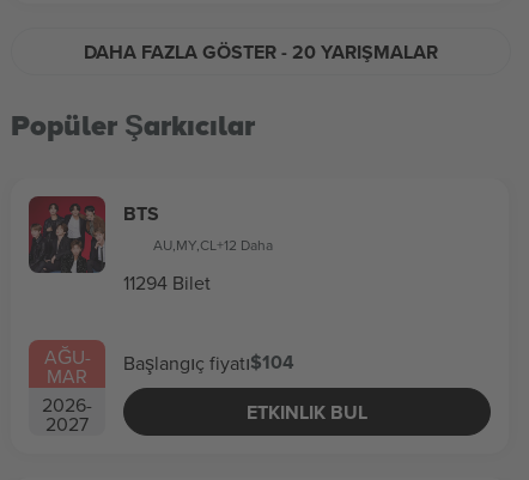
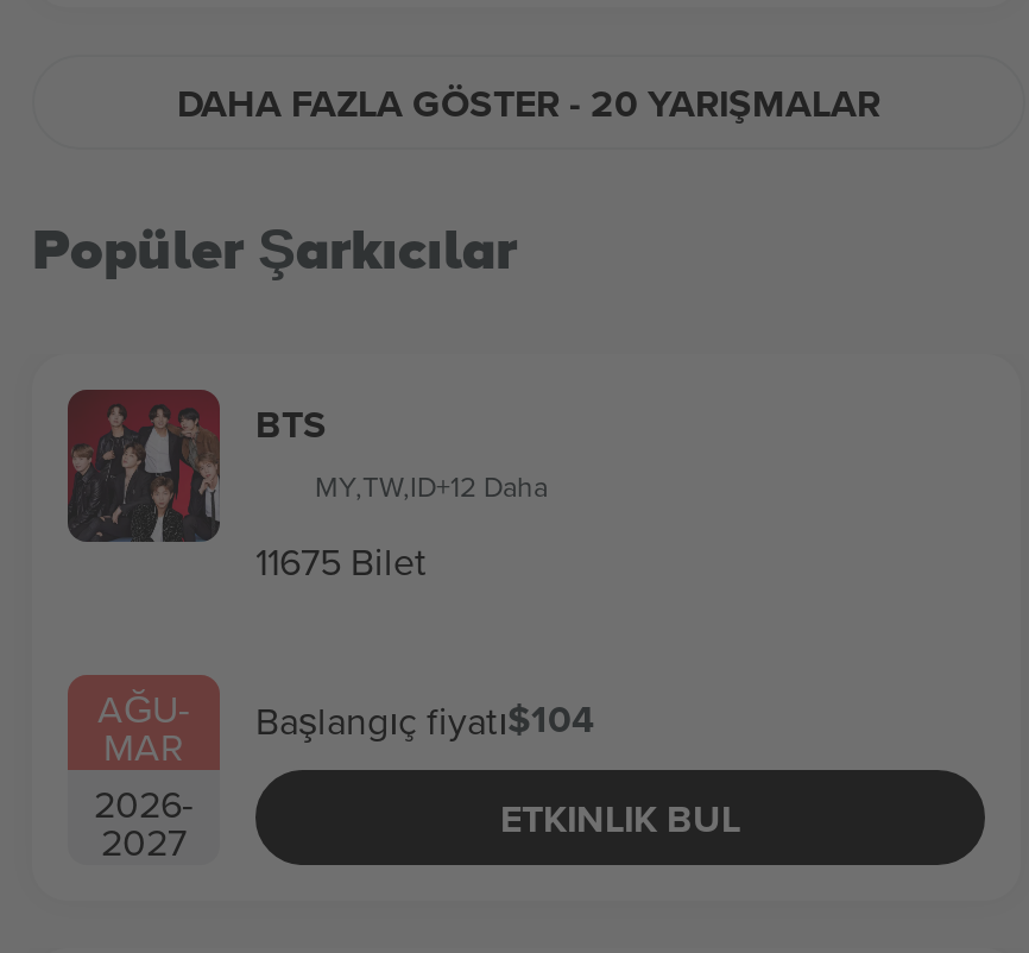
- AU,MY,CL+12 Daha
+ MY,TW,ID+12 Daha

- 11294 Bilet
+ 11675 Bilet
